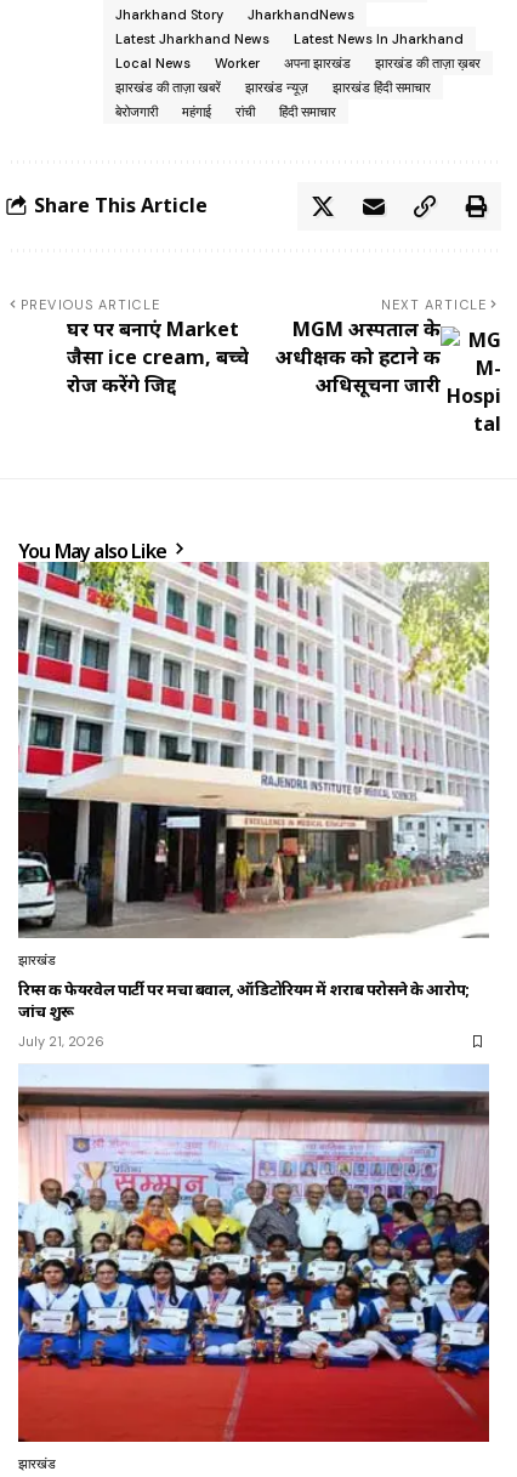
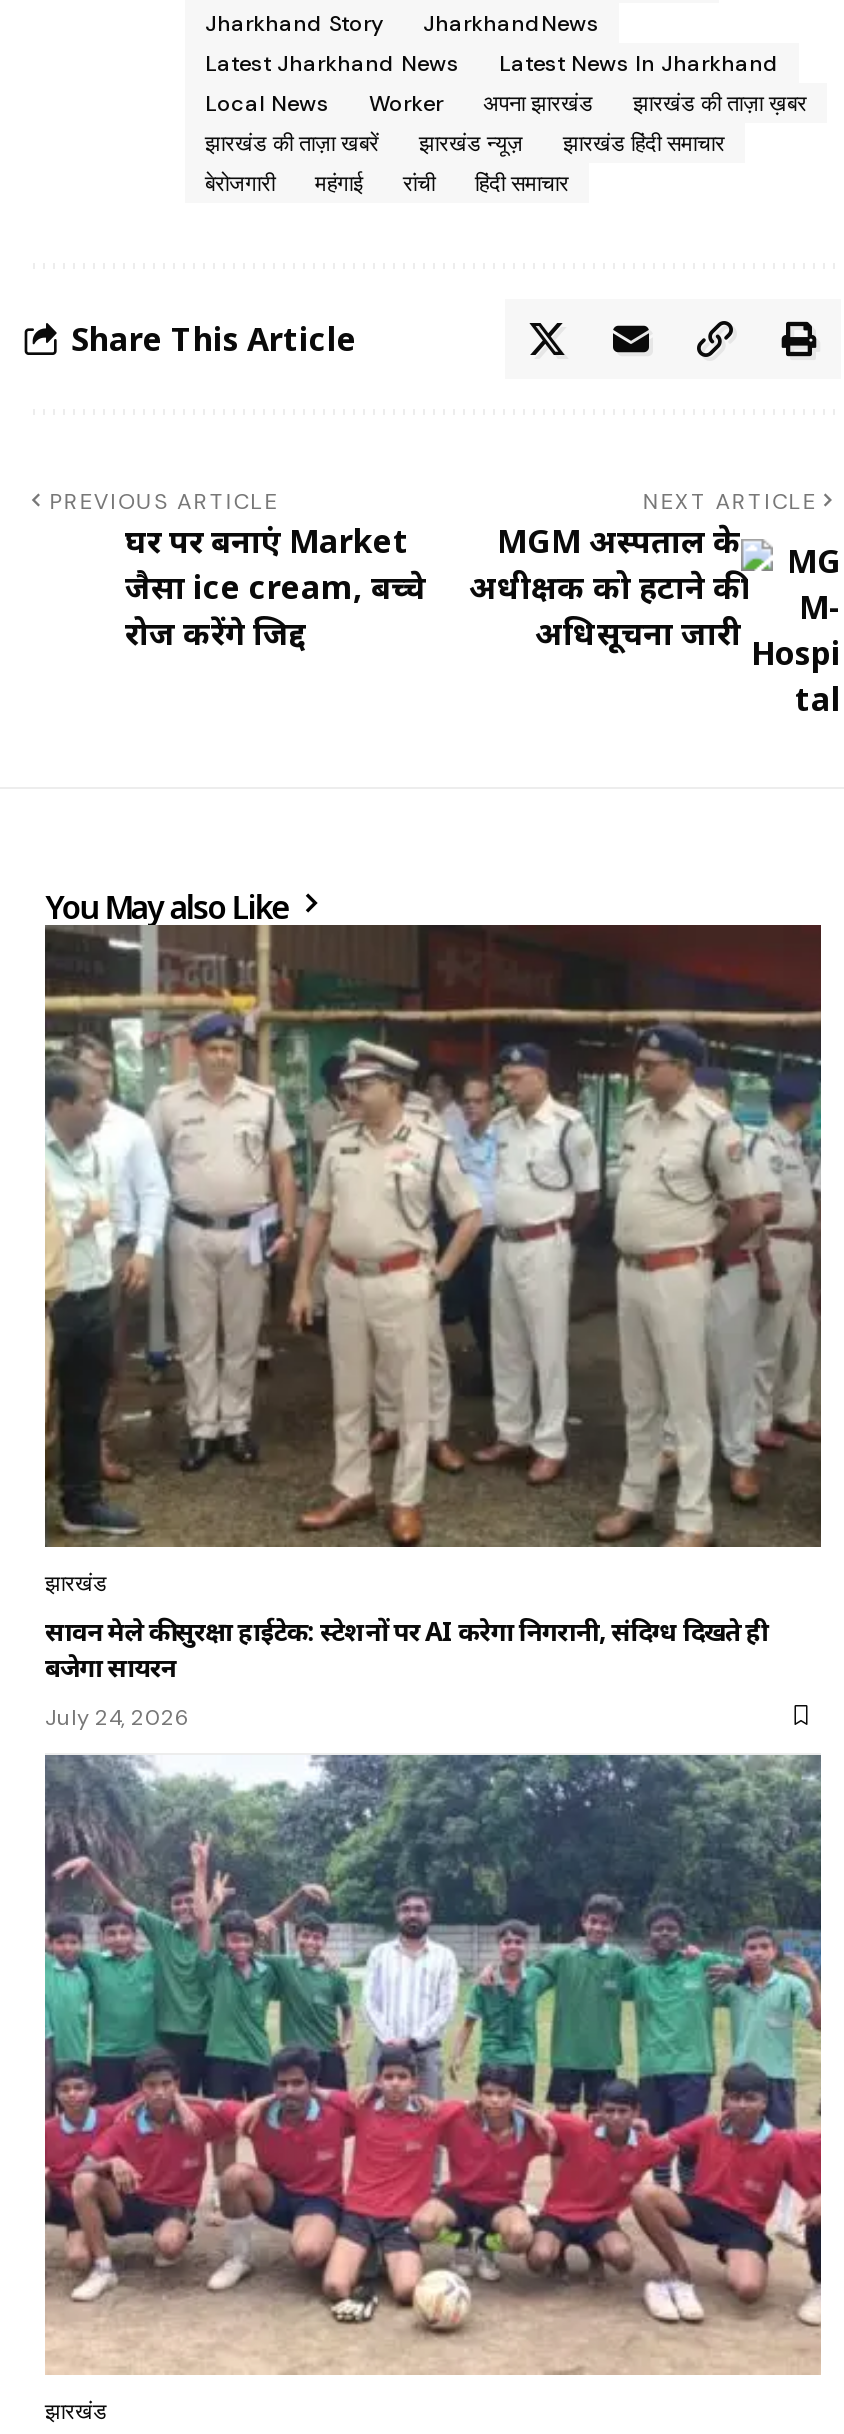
- [image]
- रिम्स की फेयरवेल पार्टी पर मचा बवाल, ऑडिटोरियम में शराब परोसने के आरोप;
- जांच शुरू
+ [image]
+ सावन मेले की सुरक्षा हाईटेक: स्टेशनों पर AI करेगा निगरानी, संदिग्ध दिखते ही
+ बजेगा सायरन

- July 21, 2026
+ July 24, 2026

- [image]
+ [image]
